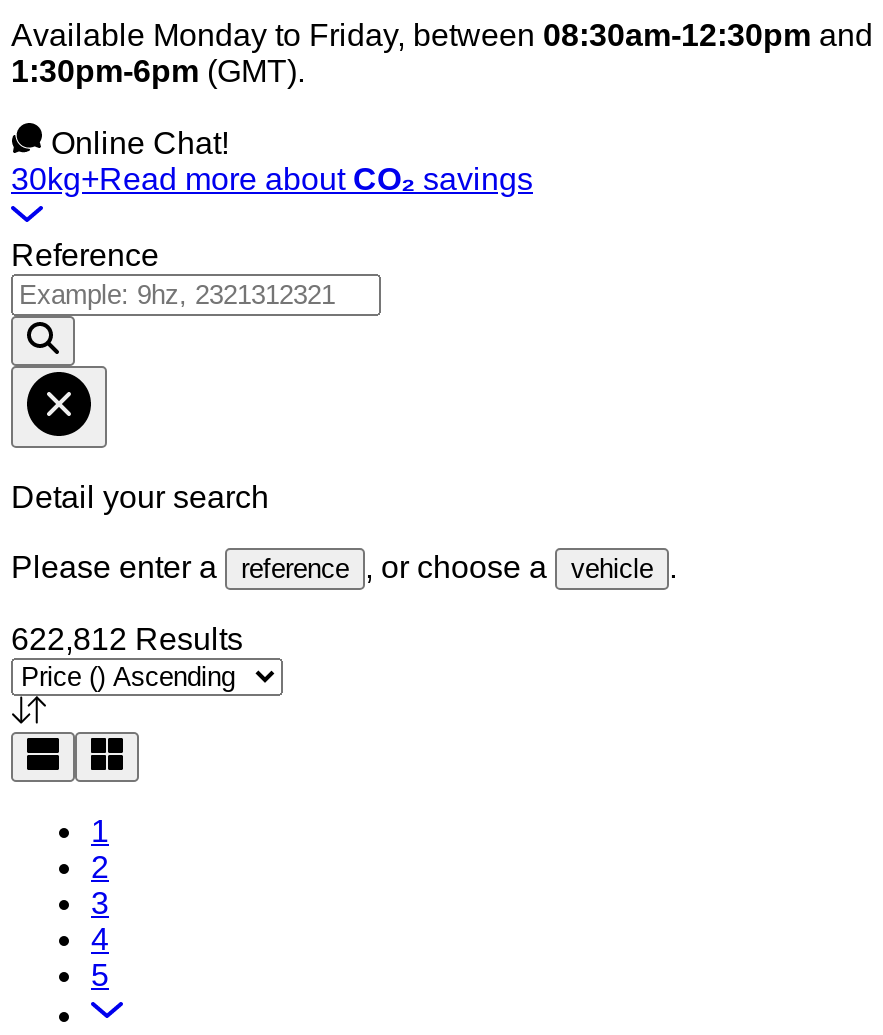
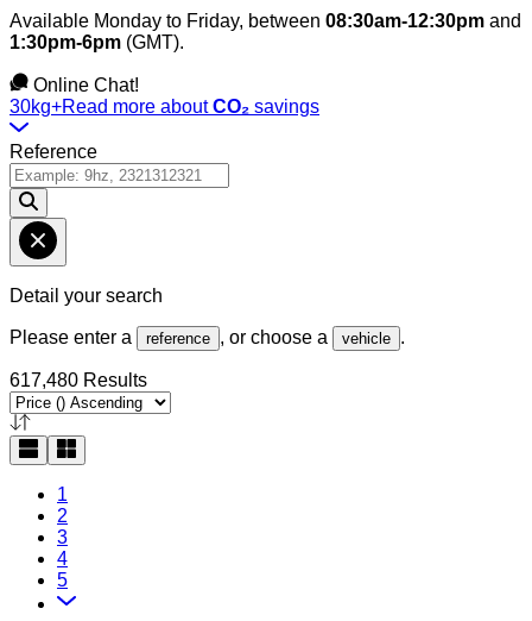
- 622,812 Results
+ 617,480 Results
